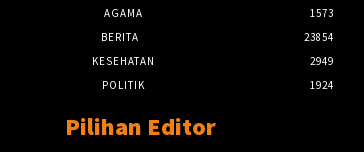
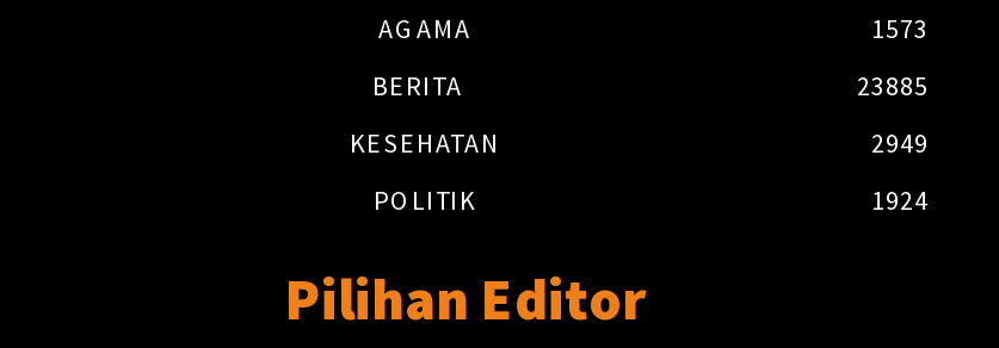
- 23854
+ 23885
